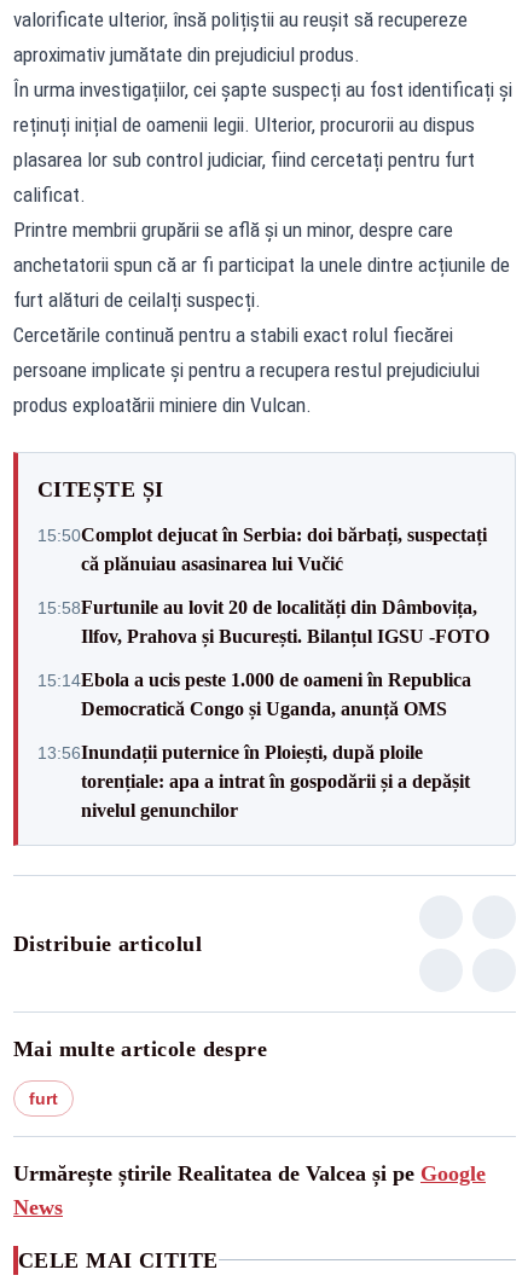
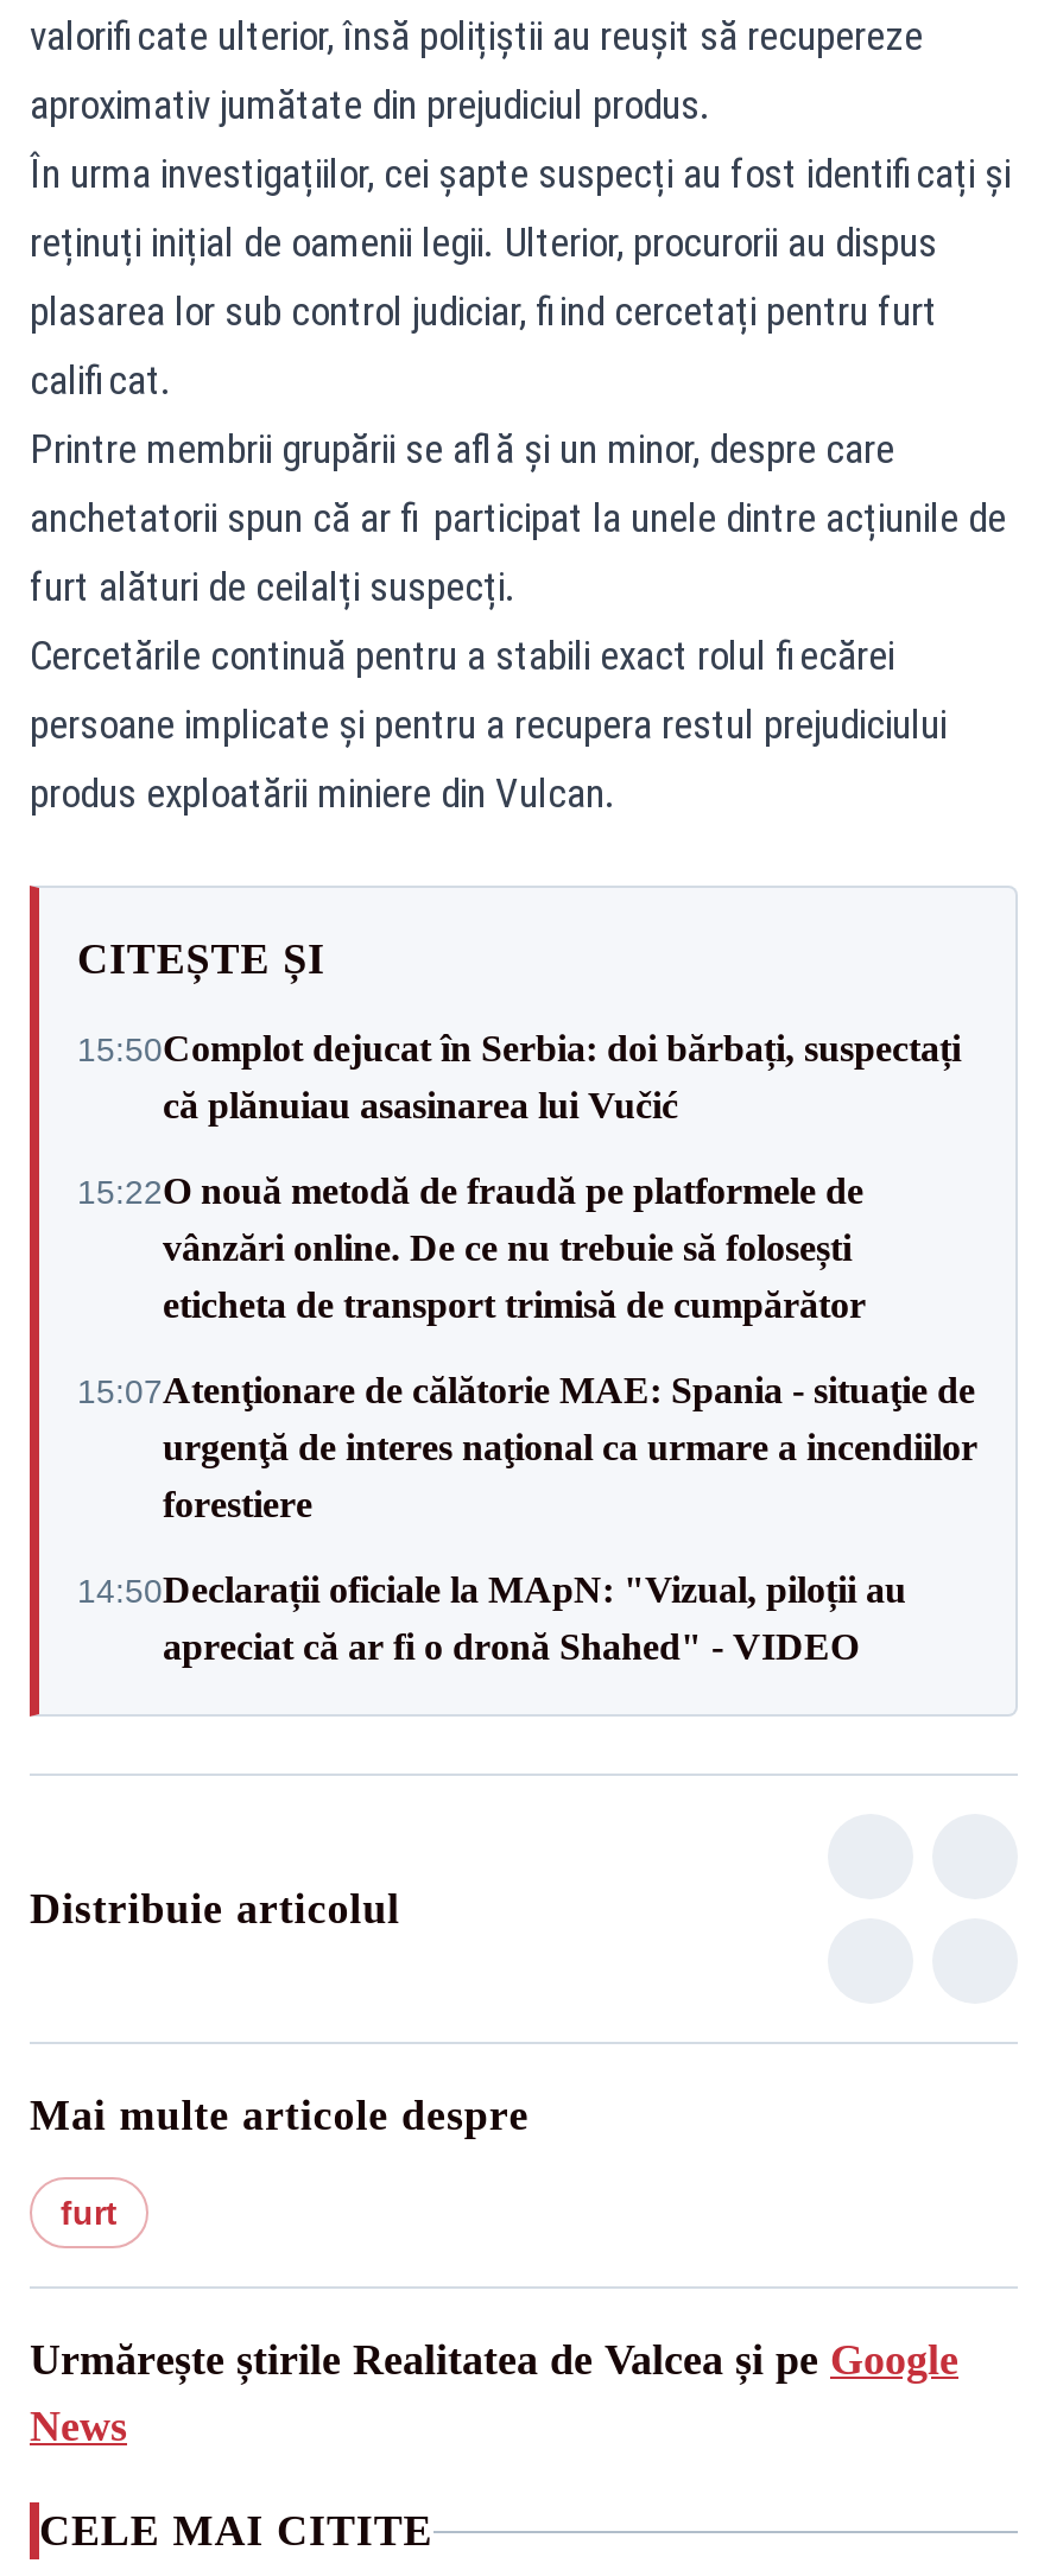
- 15:58Furtunile au lovit 20 de localități din Dâmbovița,
- Ilfov, Prahova și București. Bilanțul IGSU -FOTO
+ 15:22O nouă metodă de fraudă pe platformele de
+ vânzări online. De ce nu trebuie să folosești
+ eticheta de transport trimisă de cumpărător

- 15:14Ebola a ucis peste 1.000 de oameni în Republica
- Democratică Congo și Uganda, anunță OMS
+ 15:07Atenţionare de călătorie MAE: Spania - situaţie de
+ urgenţă de interes naţional ca urmare a incendiilor
+ forestiere

- 13:56Inundații puternice în Ploiești, după ploile
- torențiale: apa a intrat în gospodării și a depășit
- nivelul genunchilor
+ 14:50Declarații oficiale la MApN: "Vizual, piloții au
+ apreciat că ar fi o dronă Shahed" - VIDEO
